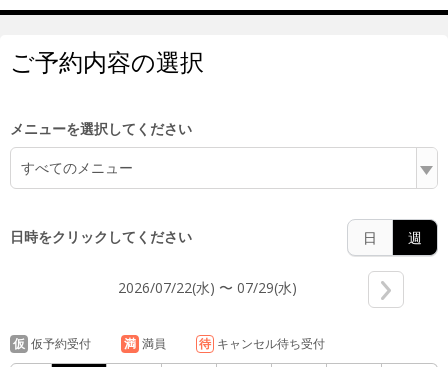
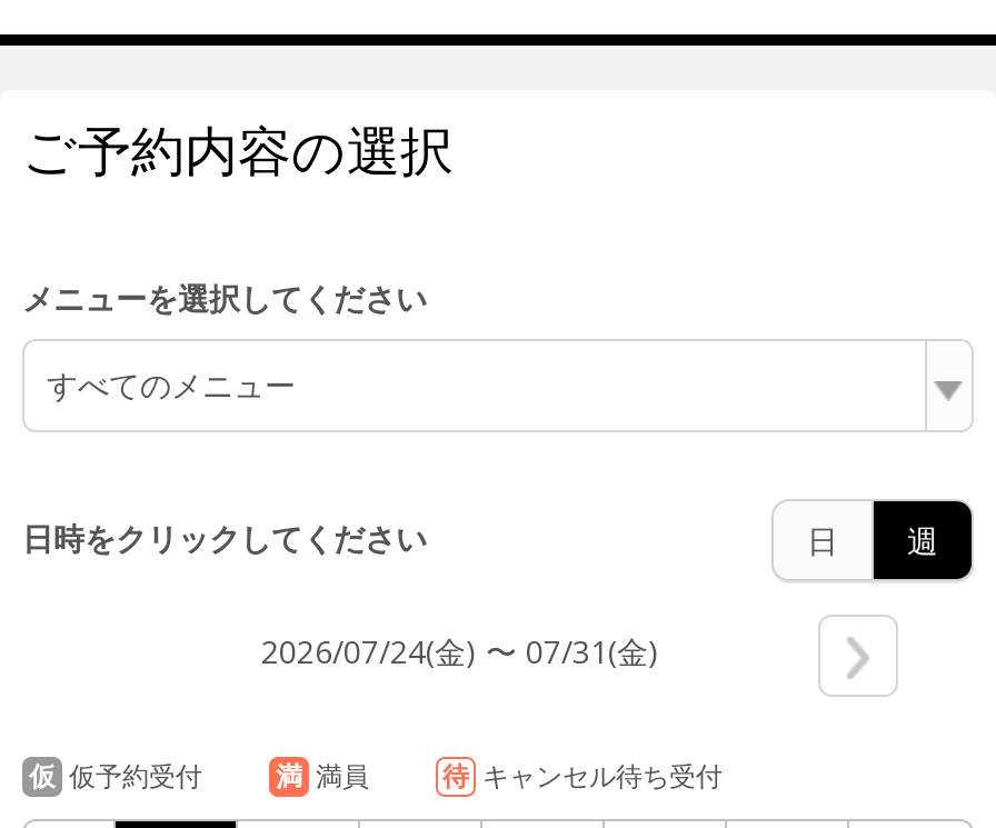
- 2026/07/22(水) 〜 07/29(水)
+ 2026/07/24(金) 〜 07/31(金)
